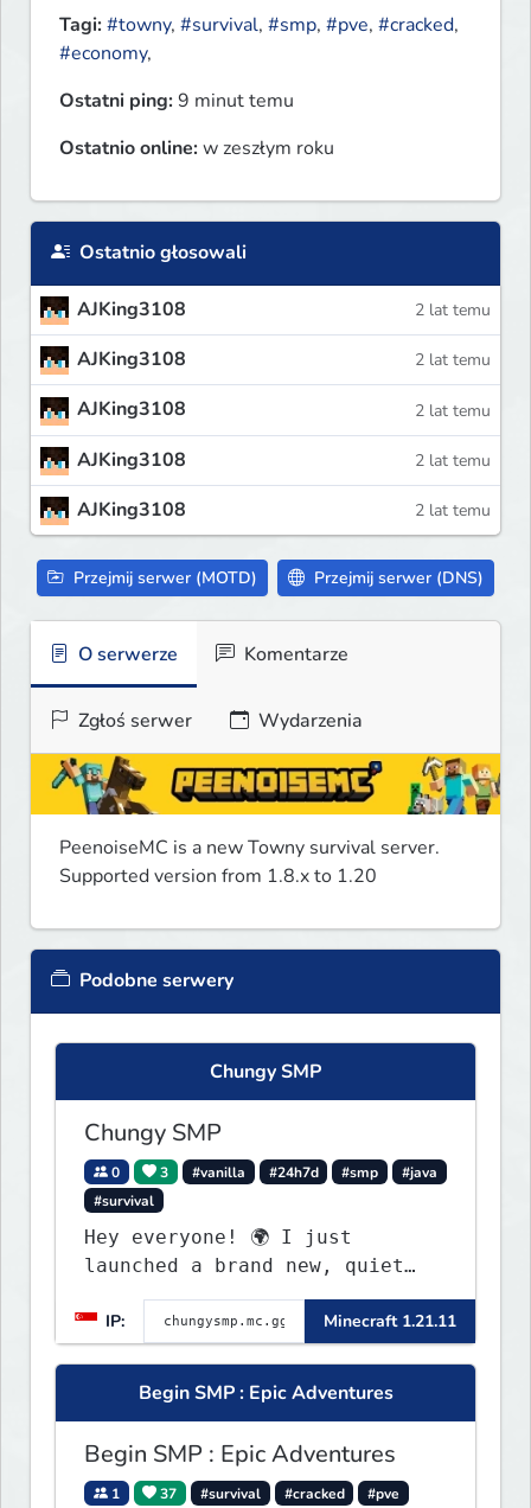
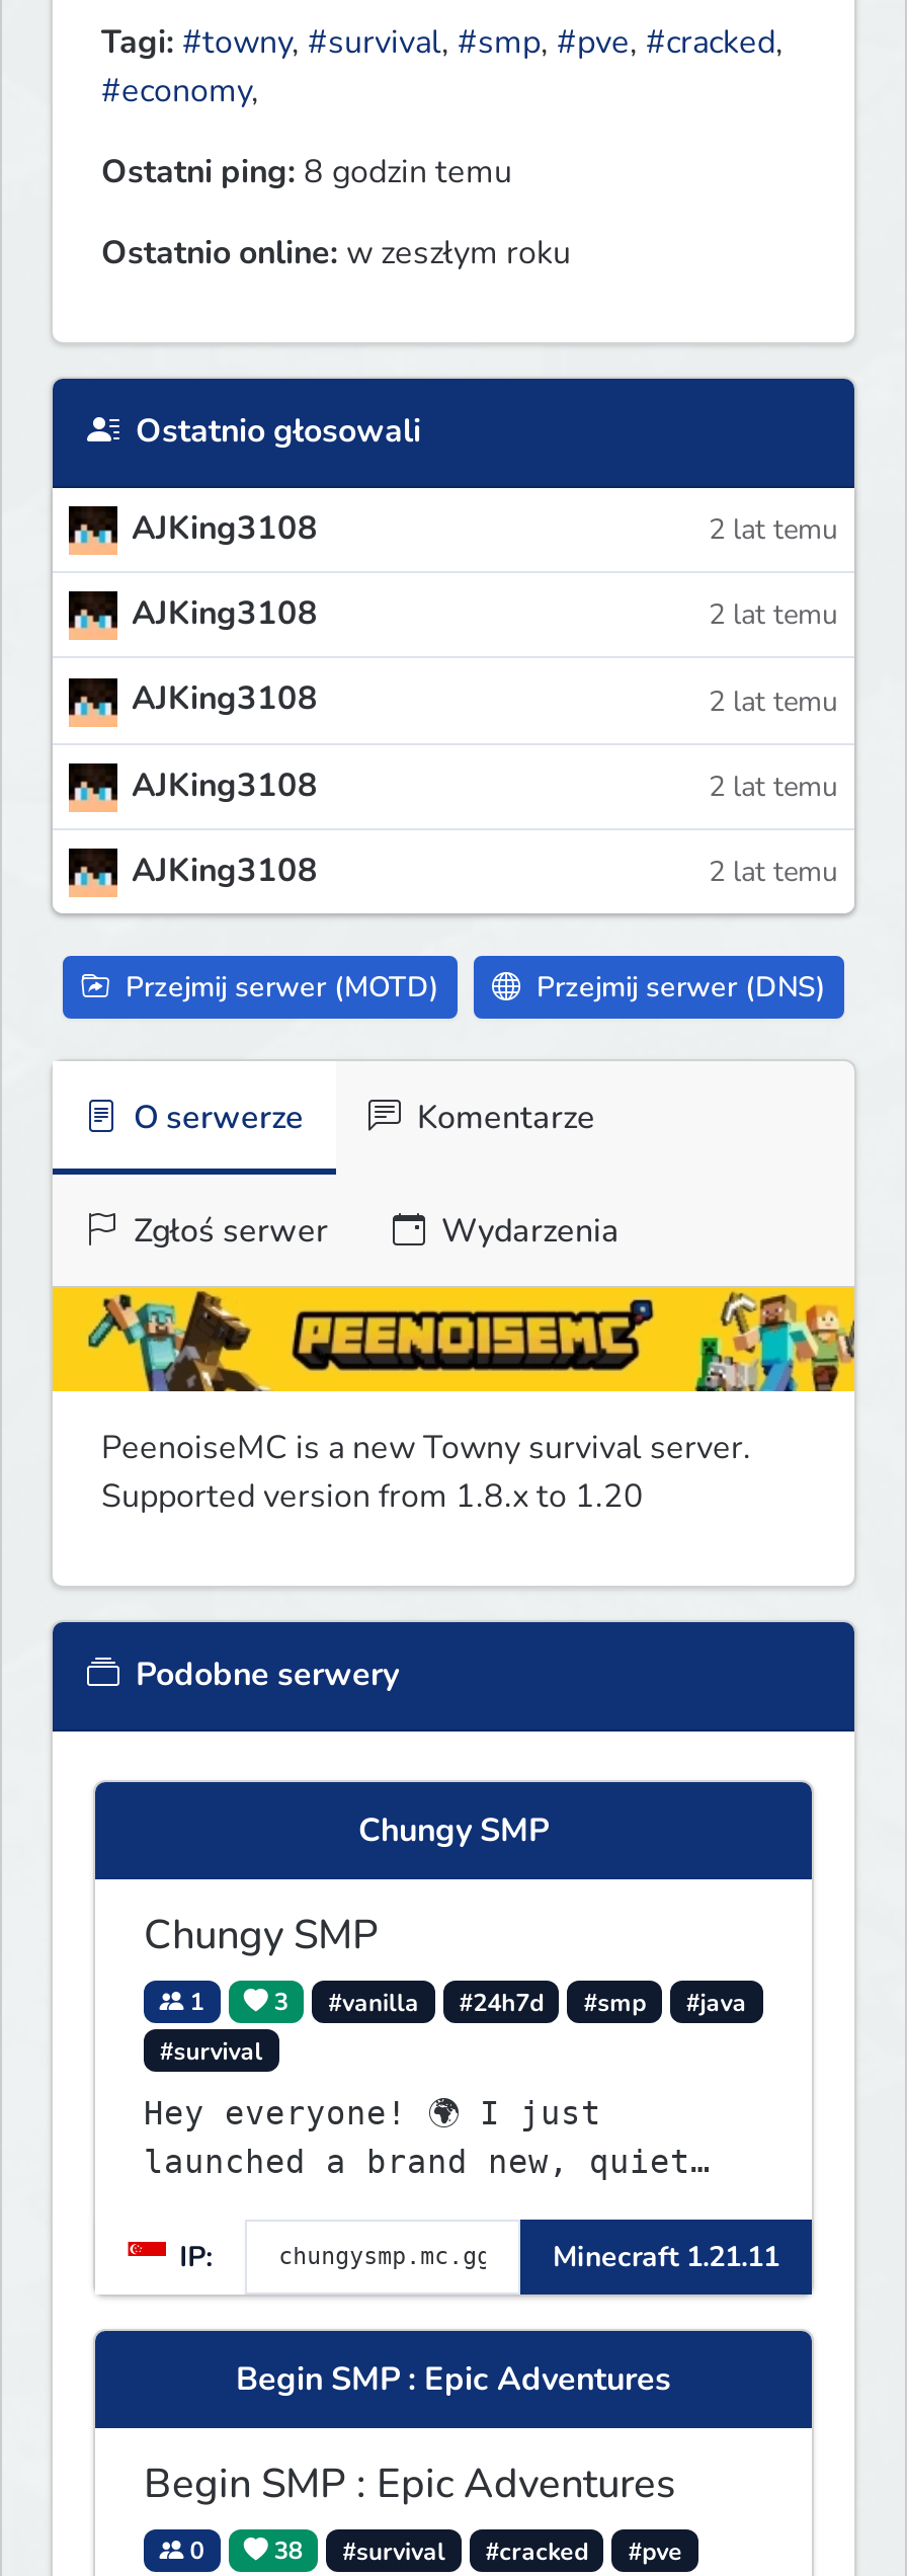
- Ostatni ping: 9 minut temu
+ Ostatni ping: 8 godzin temu

- 0 3 #vanilla #24h7d #smp #java
+ 1 3 #vanilla #24h7d #smp #java

- 1
+ 0

- 37
+ 38
